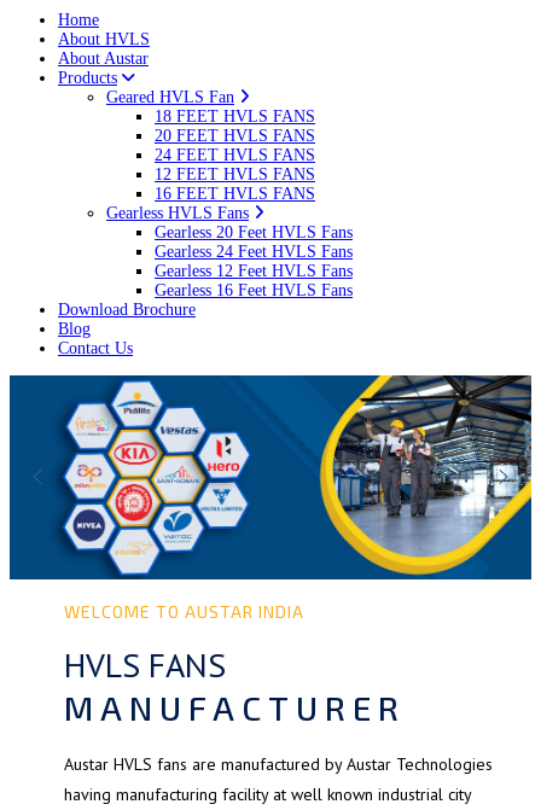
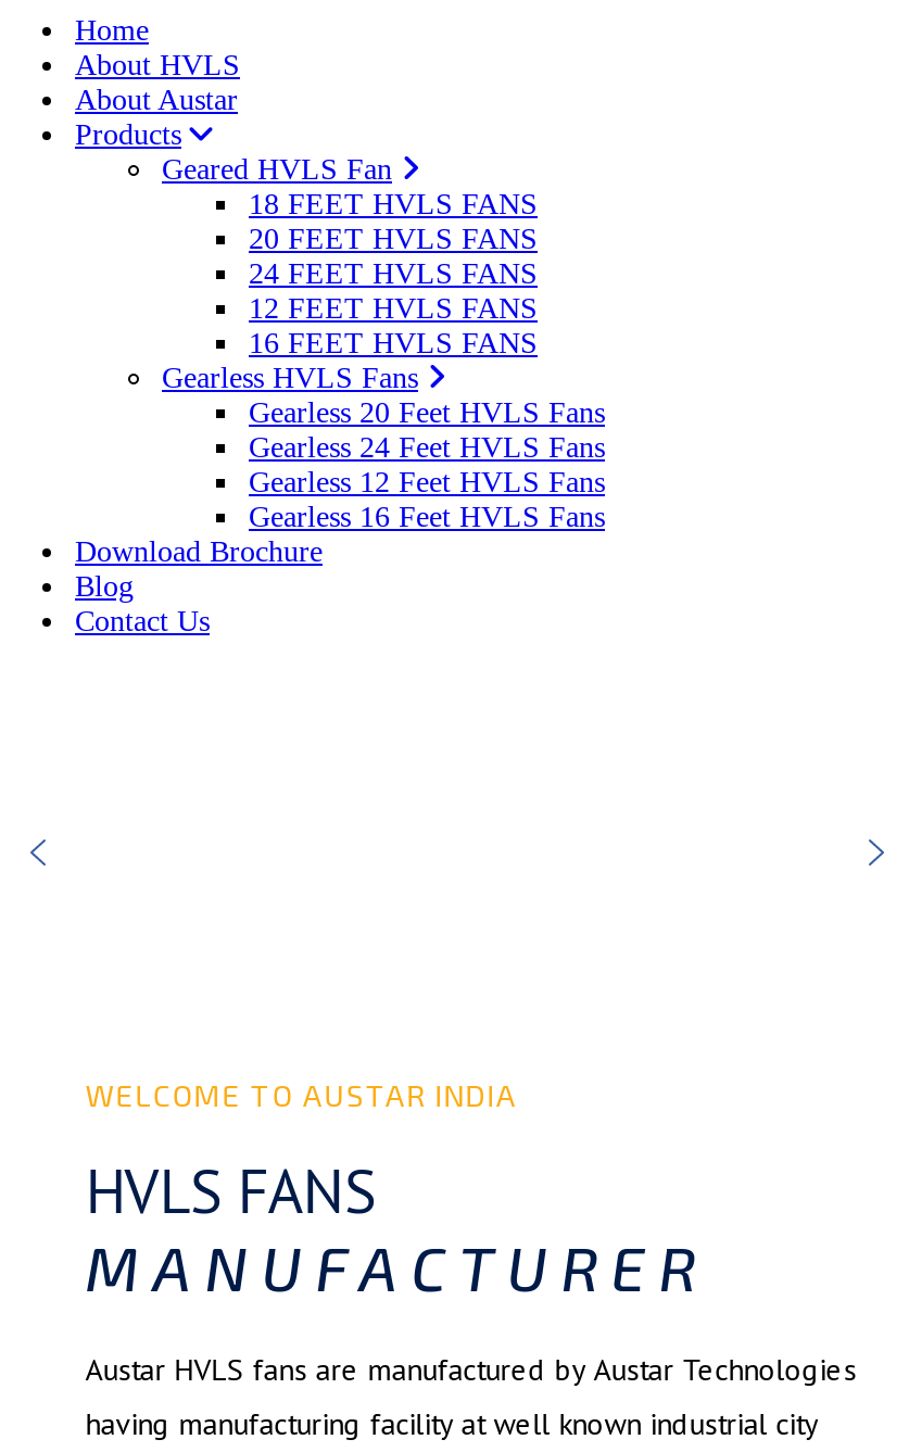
- [image]
